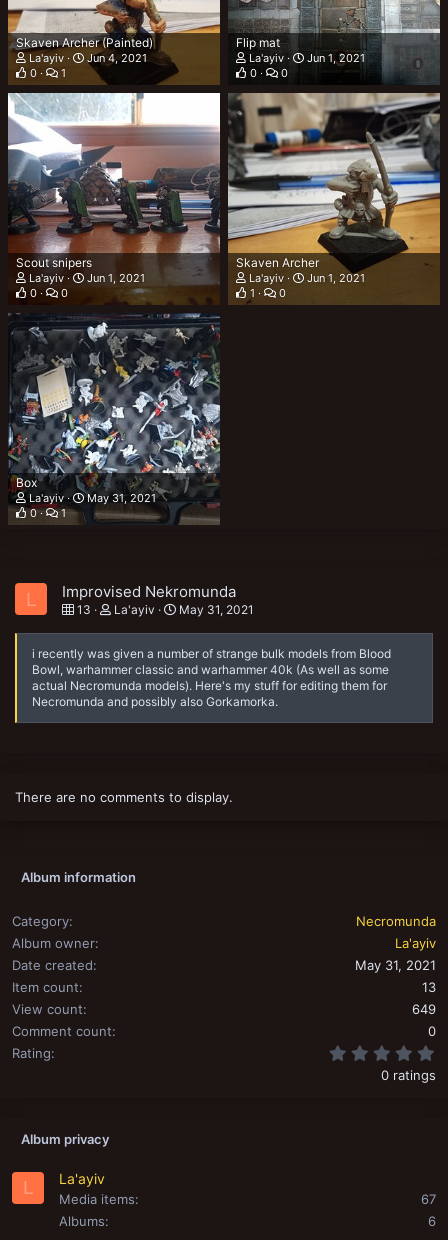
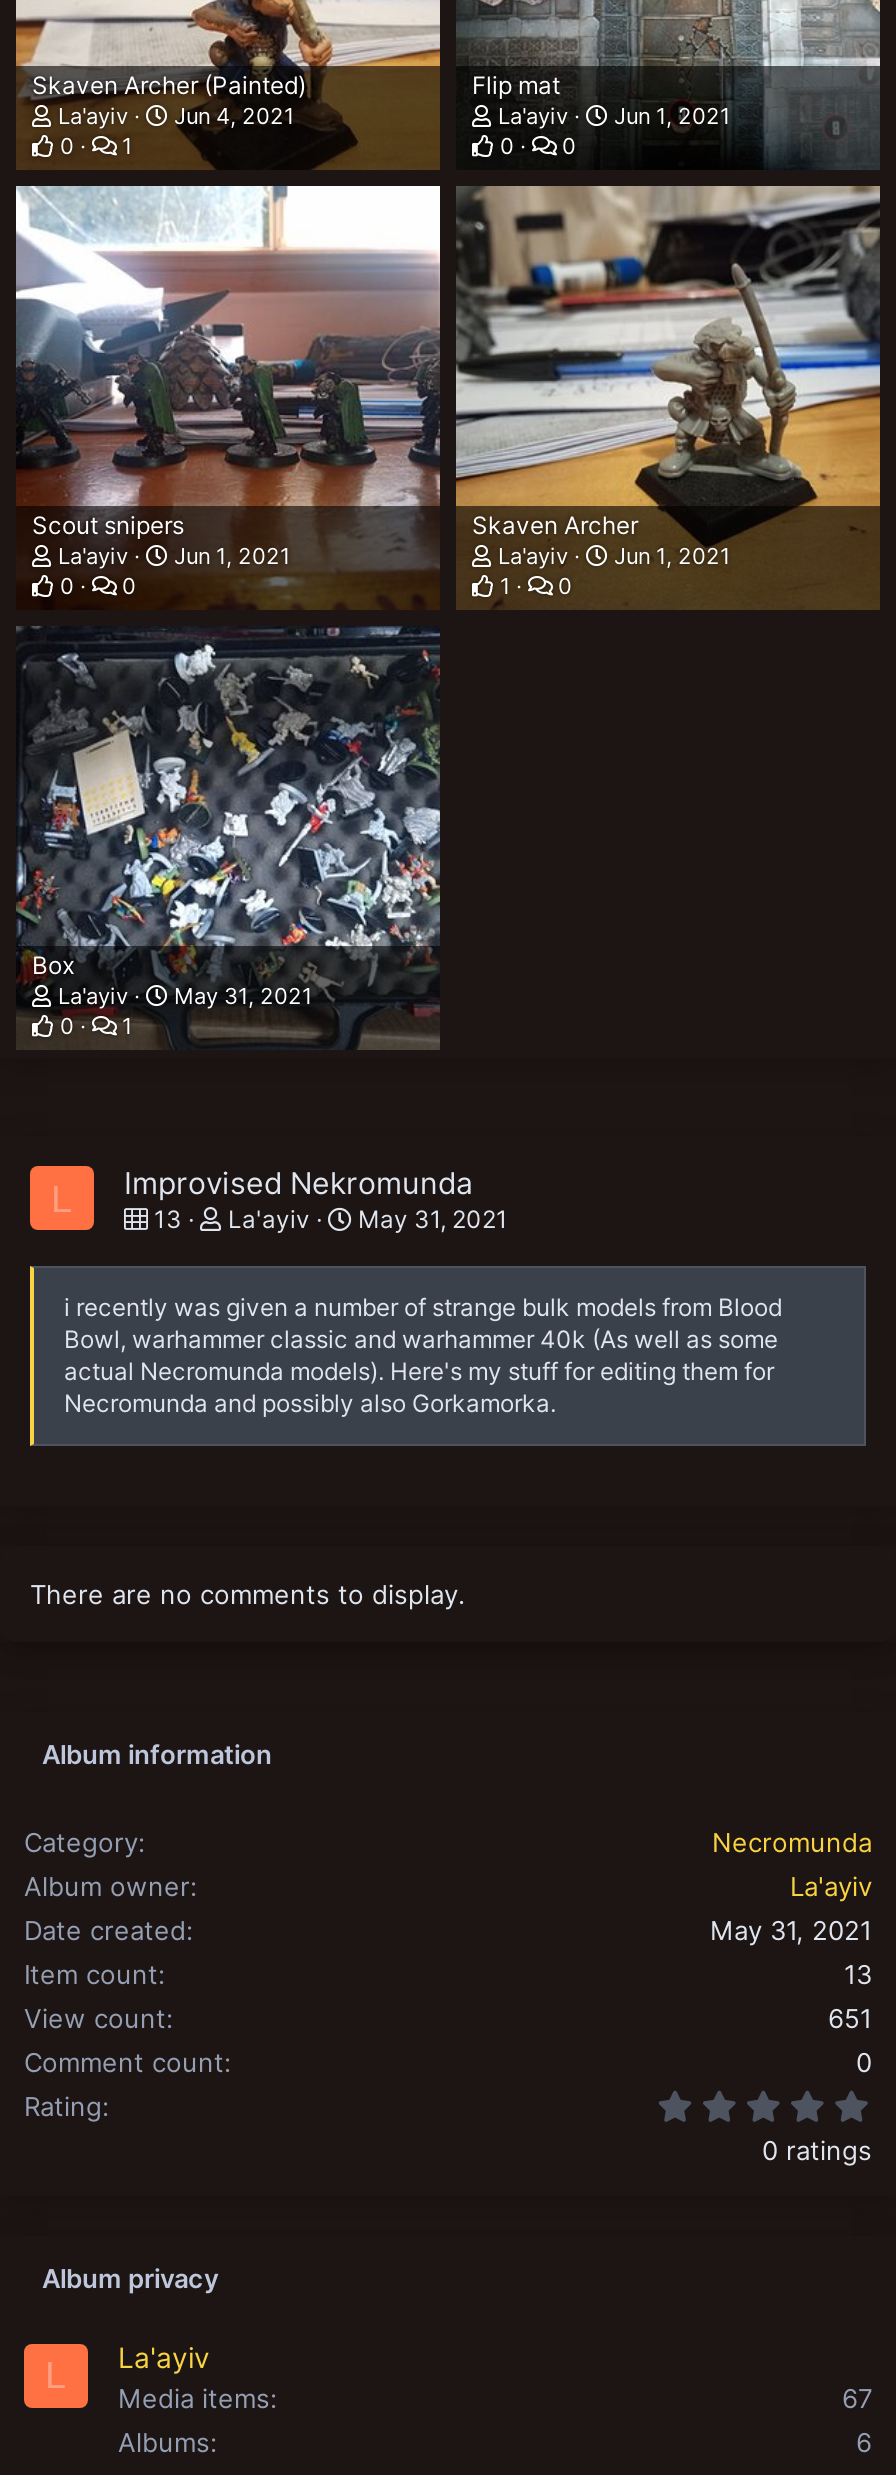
- 649
+ 651
